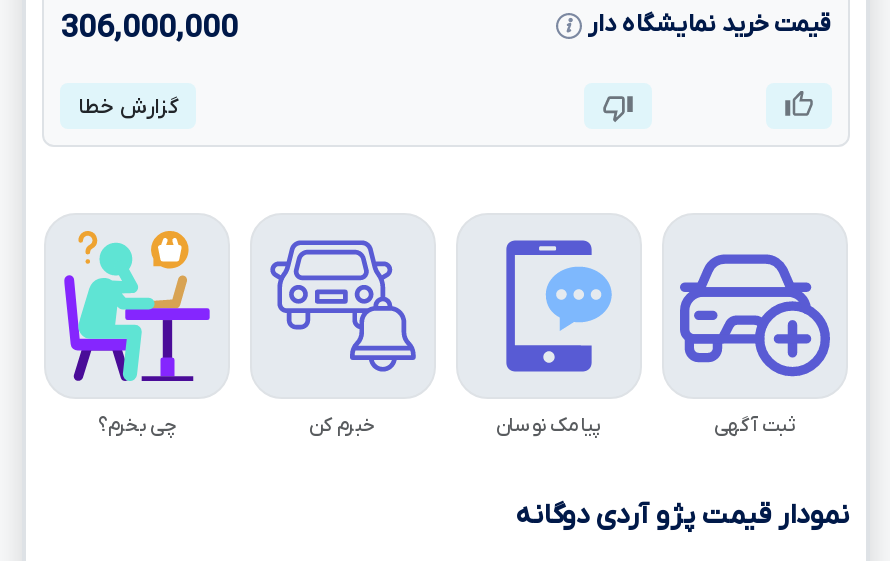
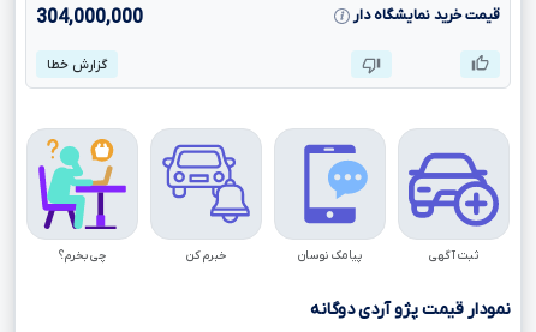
- 306,000,000
+ 304,000,000
